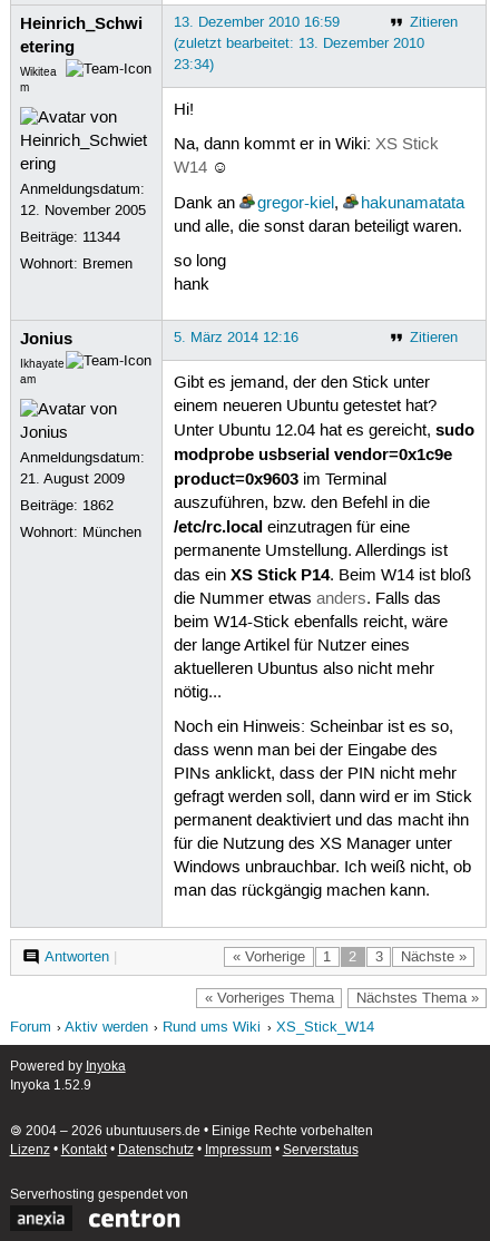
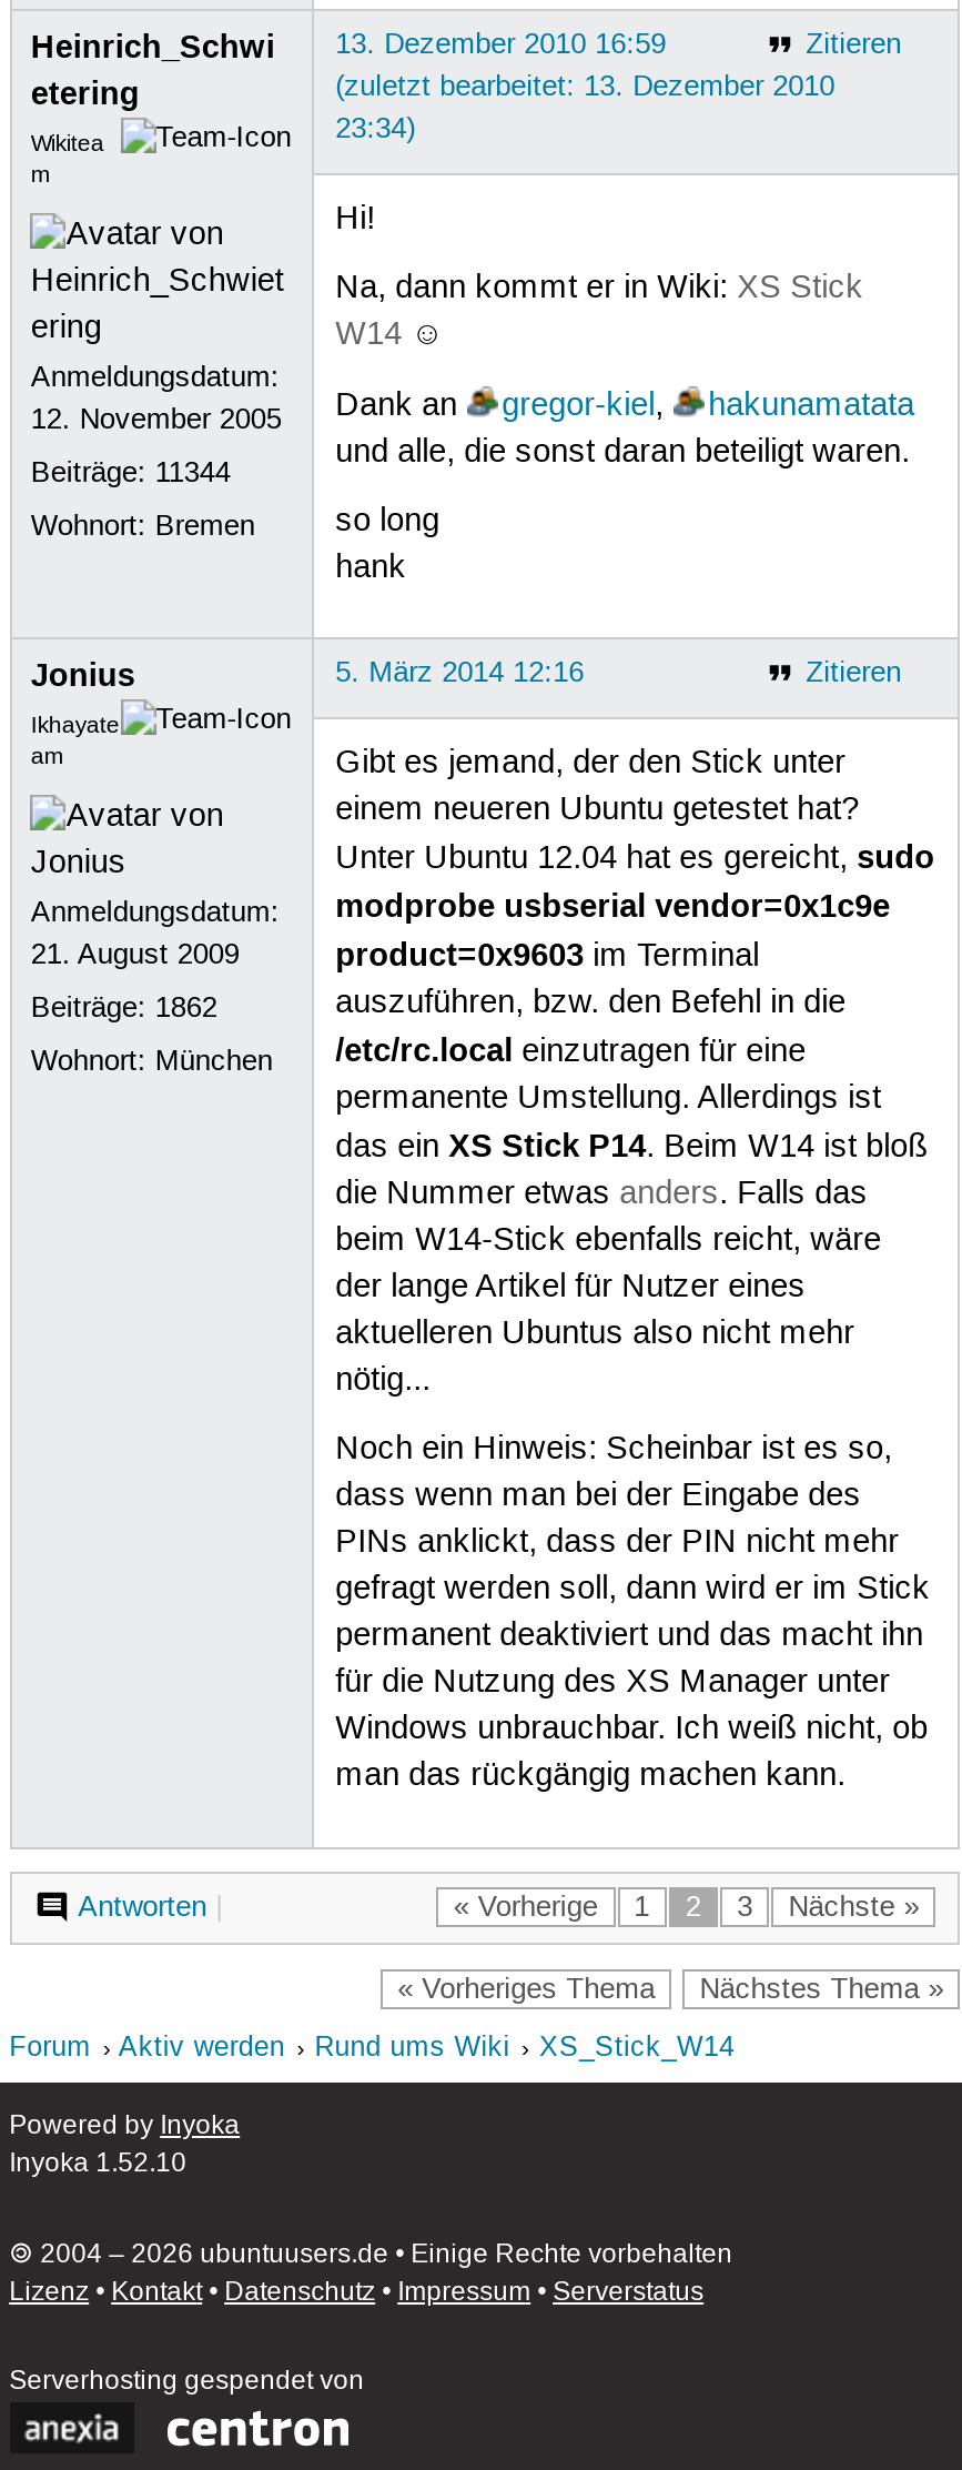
- Inyoka 1.52.9
+ Inyoka 1.52.10
